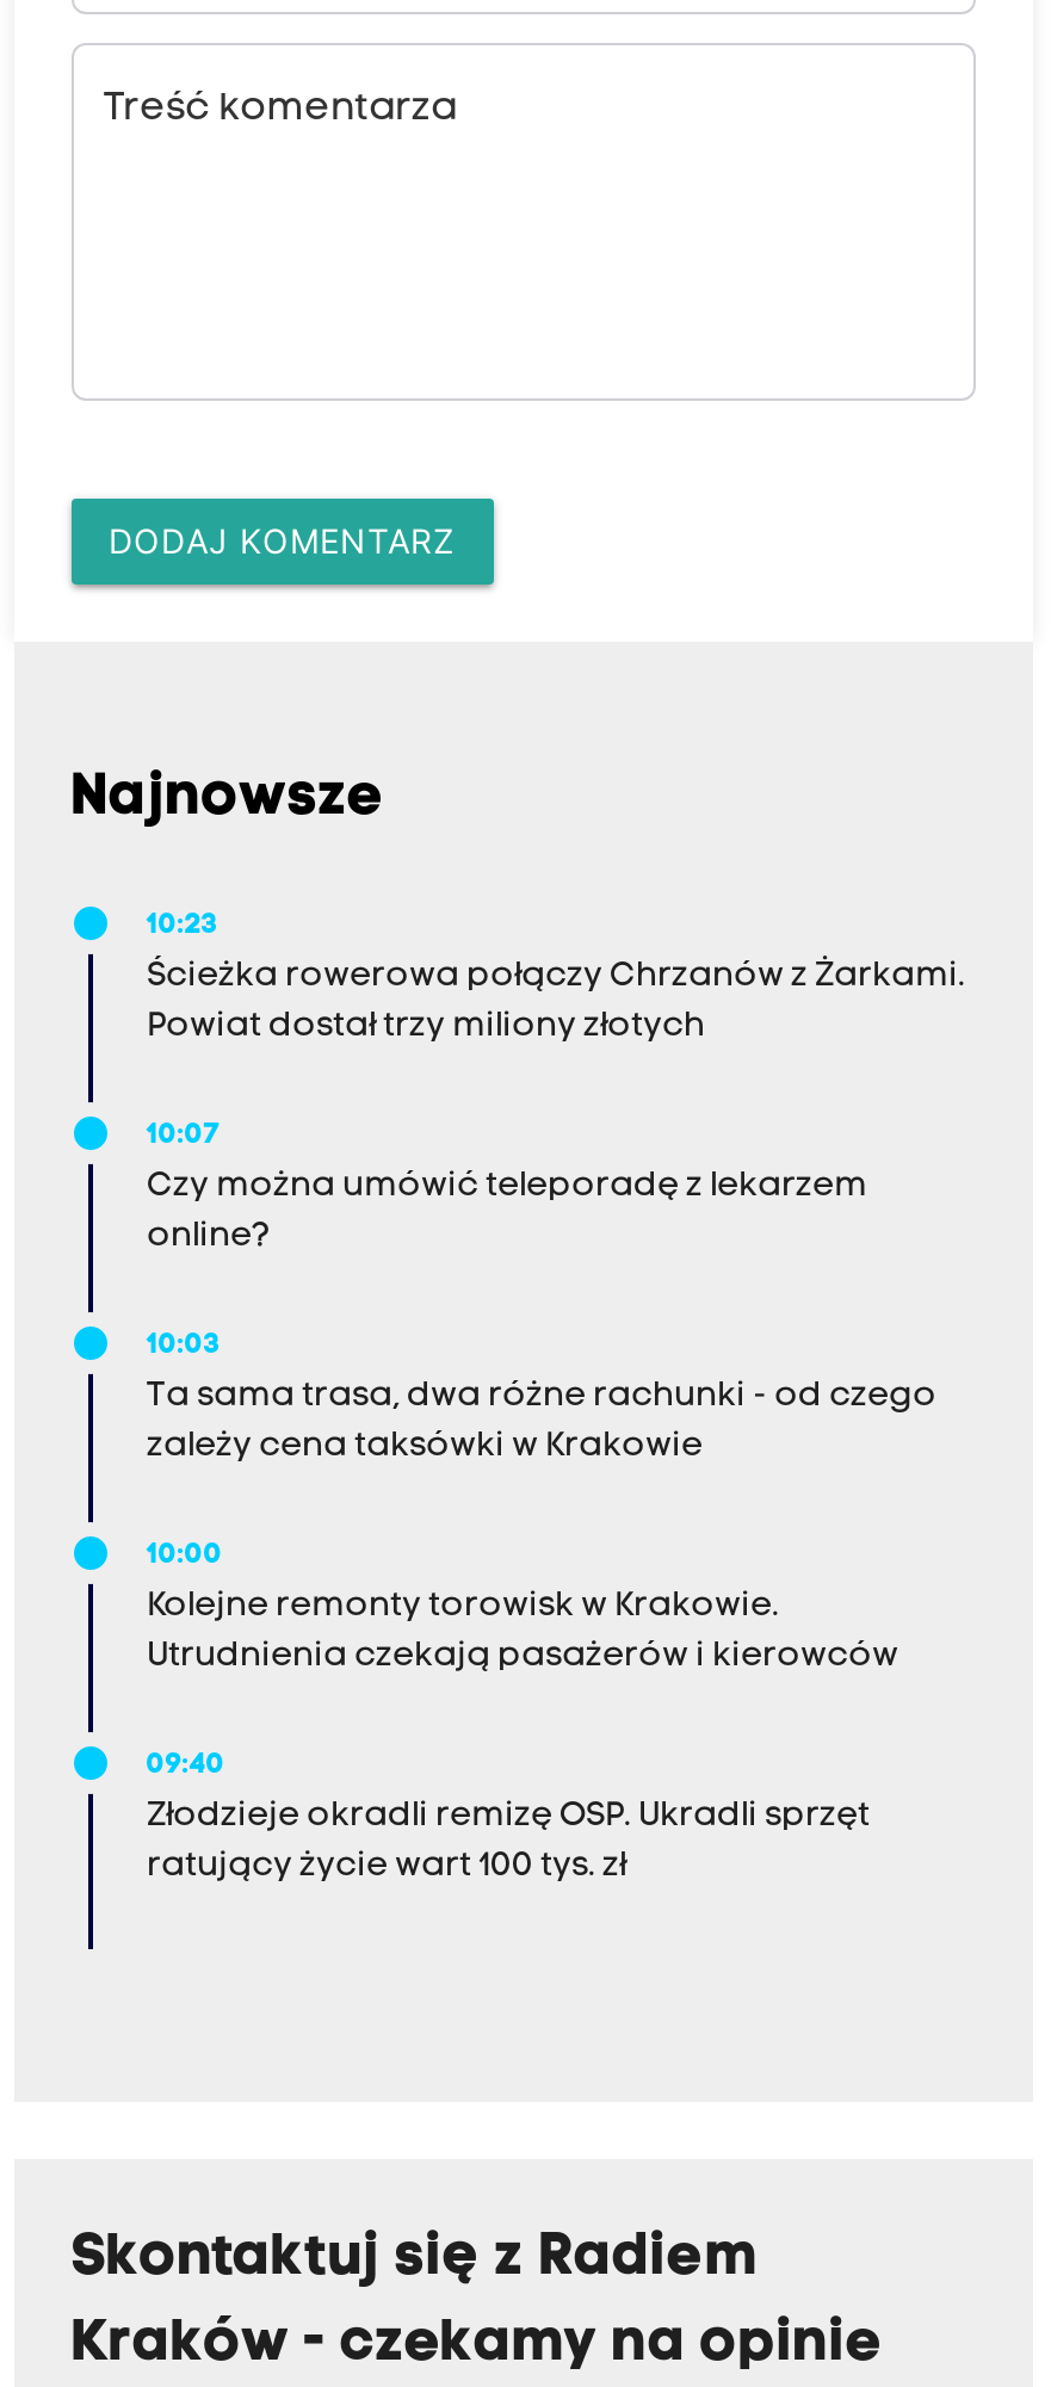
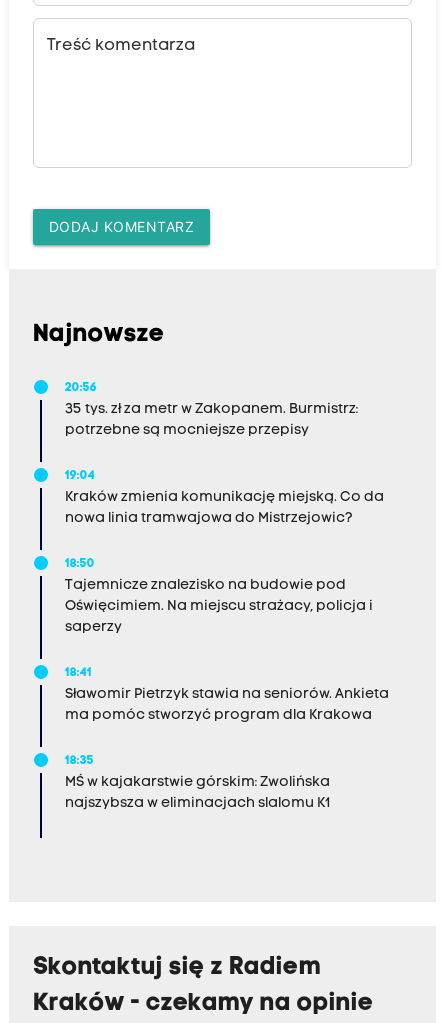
- 10:23
+ 20:56

- Ścieżka rowerowa połączy Chrzanów z Żarkami.
- Powiat dostał trzy miliony złotych
+ 35 tys. zł za metr w Zakopanem. Burmistrz:
+ potrzebne są mocniejsze przepisy

- 10:07
+ 19:04

- Czy można umówić teleporadę z lekarzem
- online?
+ Kraków zmienia komunikację miejską. Co da
+ nowa linia tramwajowa do Mistrzejowic?

- 10:03
+ 18:50

- Ta sama trasa, dwa różne rachunki - od czego
- zależy cena taksówki w Krakowie
+ Tajemnicze znalezisko na budowie pod
+ Oświęcimiem. Na miejscu strażacy, policja i
+ saperzy

- 10:00
+ 18:41

- Kolejne remonty torowisk w Krakowie.
- Utrudnienia czekają pasażerów i kierowców
+ Sławomir Pietrzyk stawia na seniorów. Ankieta
+ ma pomóc stworzyć program dla Krakowa

- 09:40
+ 18:35

- Złodzieje okradli remizę OSP. Ukradli sprzęt
- ratujący życie wart 100 tys. zł
+ MŚ w kajakarstwie górskim: Zwolińska
+ najszybsza w eliminacjach slalomu K1
